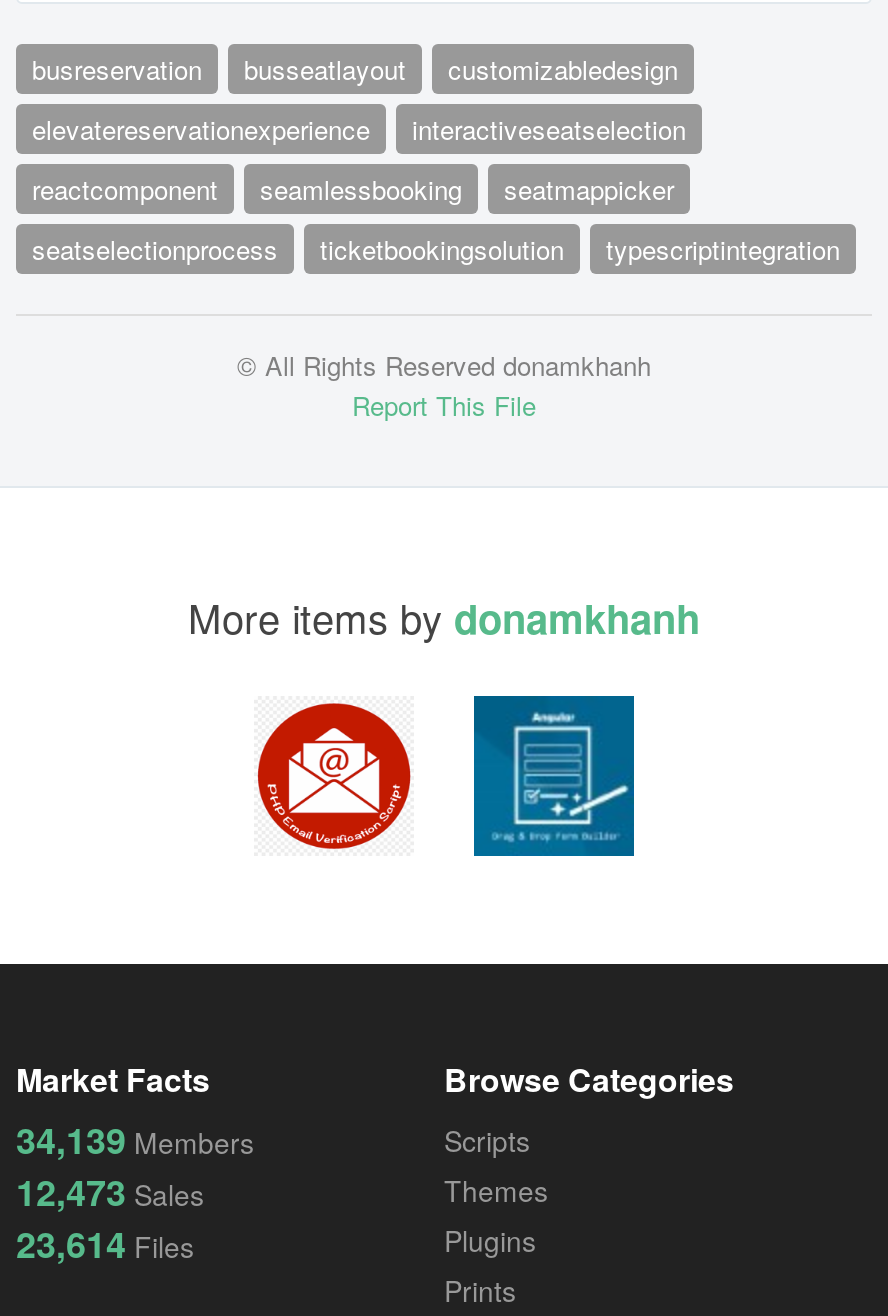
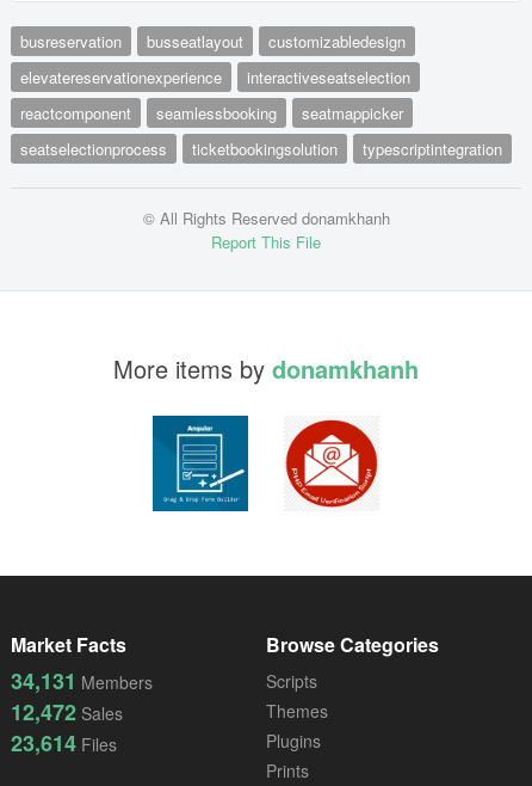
- [image]
+ [image]

- [image]
+ [image]

- 34,139 Members
+ 34,131 Members

- 12,473 Sales
+ 12,472 Sales
